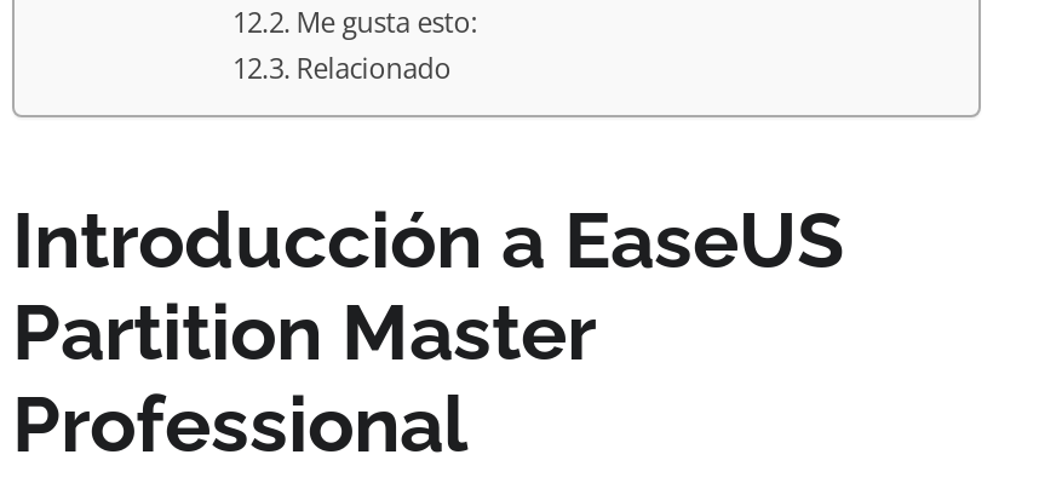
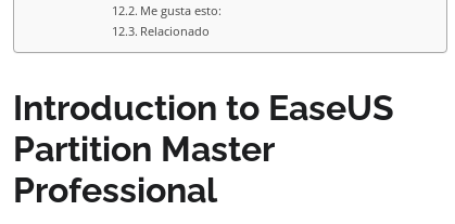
- Introducción a EaseUS
+ Introduction to EaseUS
